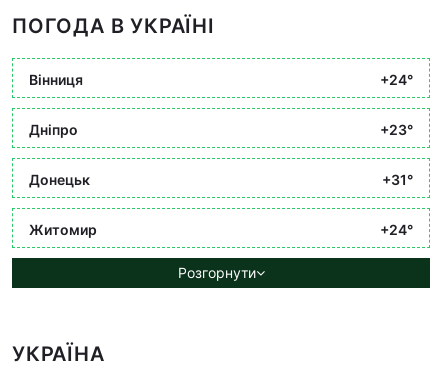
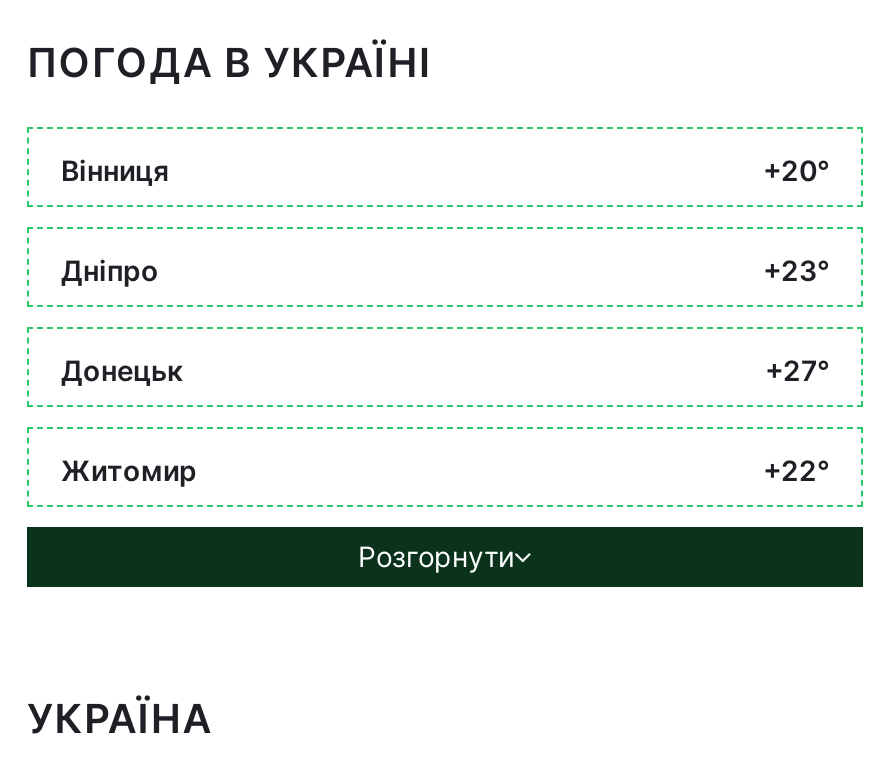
- +24°
+ +20°

- +31°
+ +27°

- +24°
+ +22°
